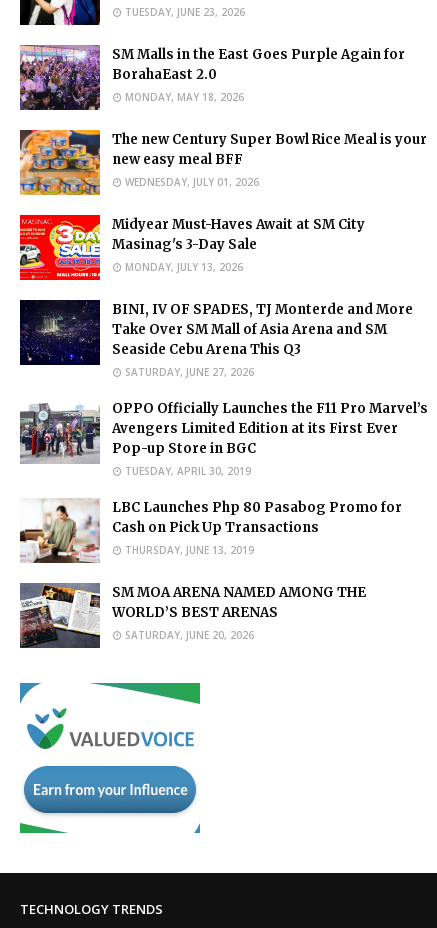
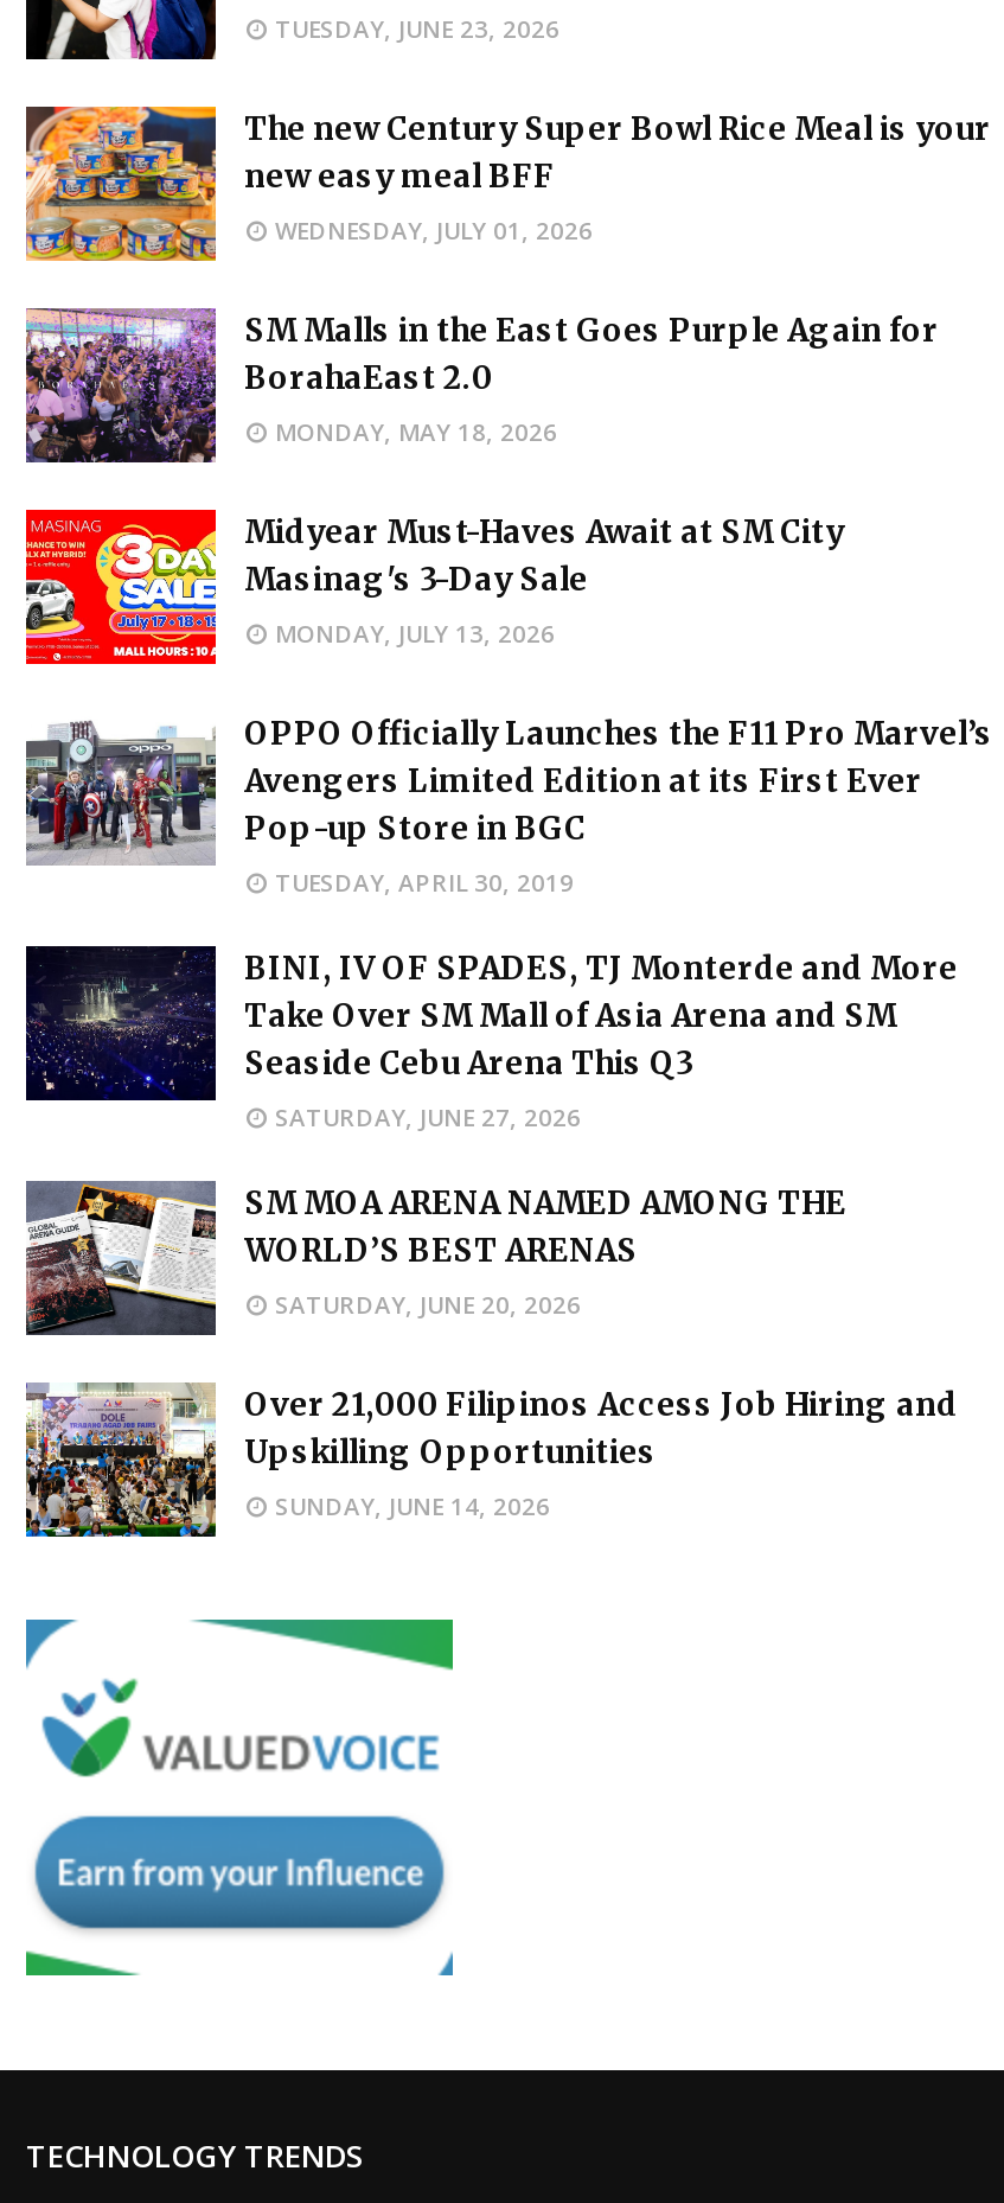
moved down: [image] | SM Malls in the East Goes Purple Again for | BorahaEast 2.0 | MONDAY, MAY 18, 2026

moved up: [image] | The new Century Super Bowl Rice Meal is your | new easy meal BFF | WEDNESDAY, JULY 01, 2026

moved down: [image] | BINI, IV OF SPADES, TJ Monterde and More | Take Over SM Mall of Asia Arena and SM | Seaside Cebu Arena This Q3 | SATURDAY, JUNE 27, 2026

moved up: [image] | OPPO Officially Launches the F11 Pro Marvel’s | Avengers Limited Edition at its First Ever | Pop-up Store in BGC | TUESDAY, APRIL 30, 2019

- [image]
+ [image]

- LBC Launches Php 80 Pasabog Promo for
- Cash on Pick Up Transactions
- THURSDAY, JUNE 13, 2019

moved up: [image] | SM MOA ARENA NAMED AMONG THE | WORLD’S BEST ARENAS | SATURDAY, JUNE 20, 2026

+ Over 21,000 Filipinos Access Job Hiring and
+ Upskilling Opportunities
+ SUNDAY, JUNE 14, 2026
